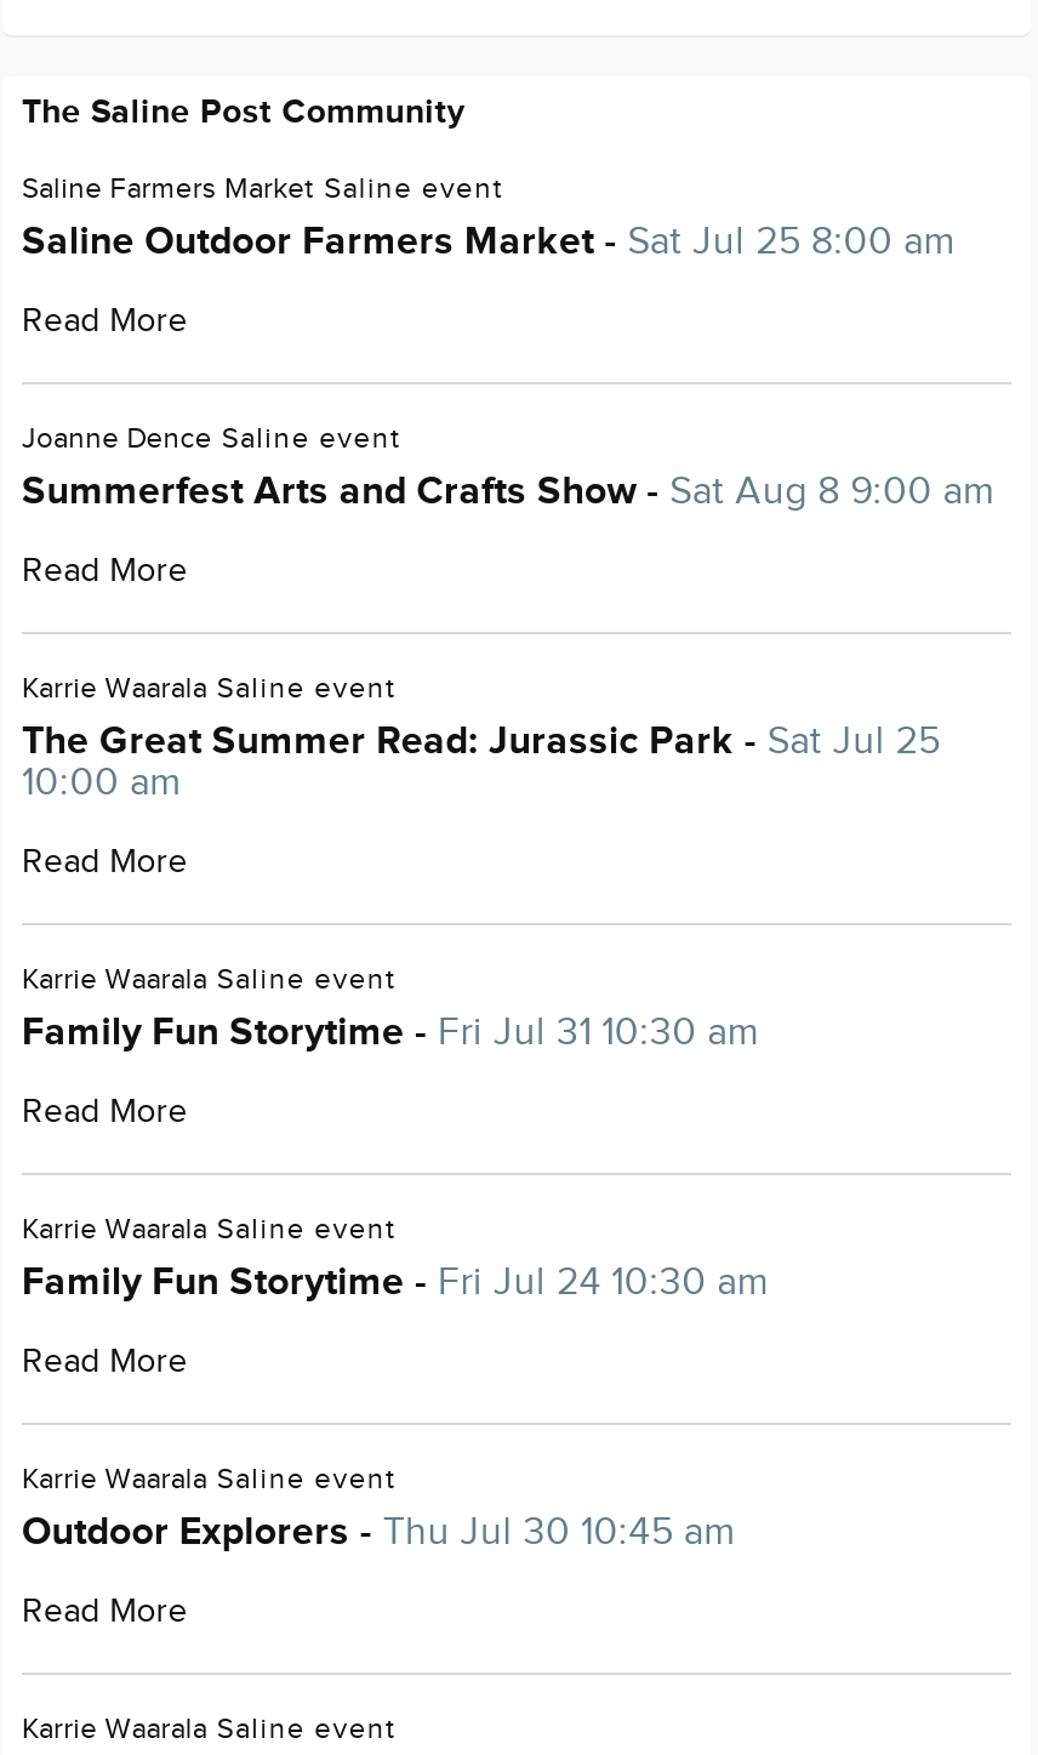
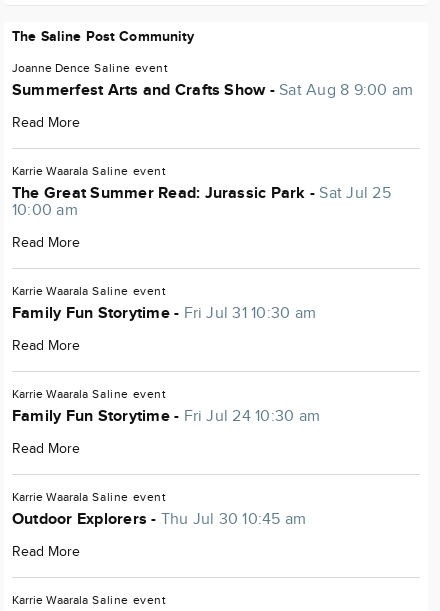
- Saline Farmers Market Saline event
- Saline Outdoor Farmers Market - Sat Jul 25 8:00 am
- Read More
